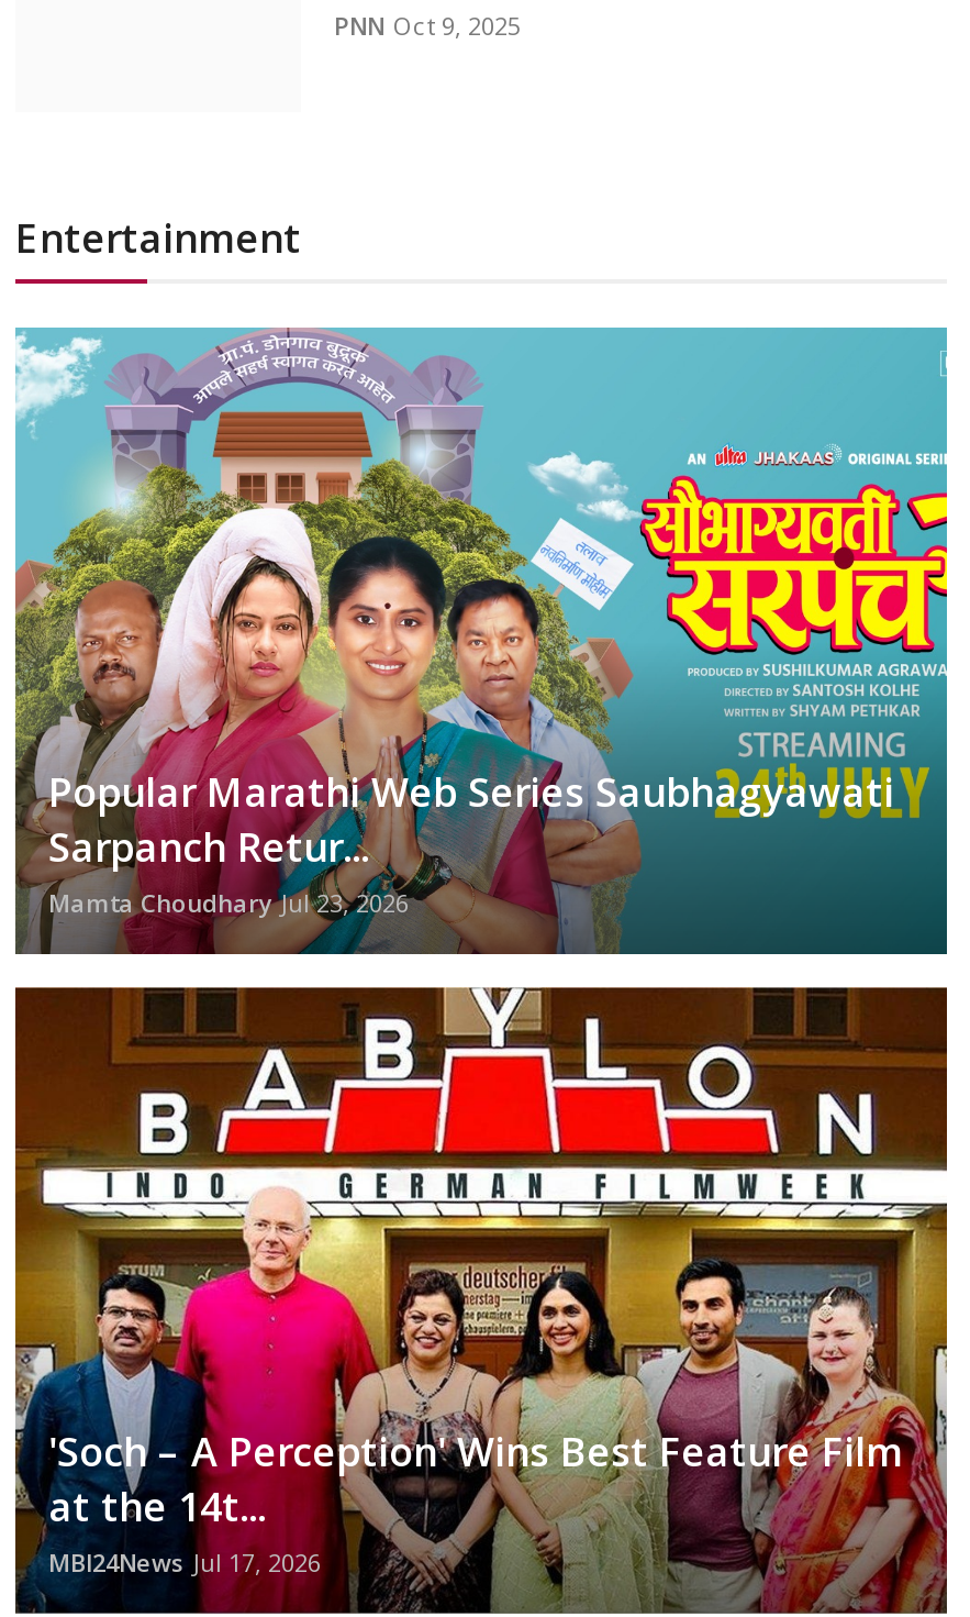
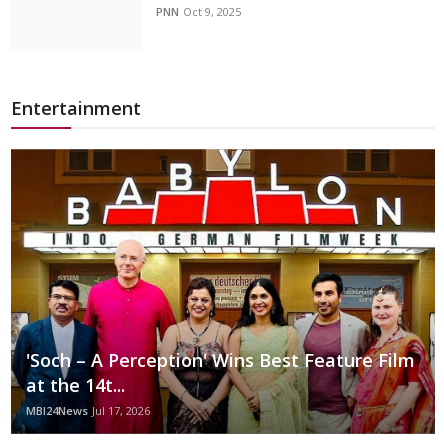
- [image]
- Popular Marathi Web Series Saubhagyawati
- Sarpanch Retur...
- Mamta Choudhary Jul 23, 2026
